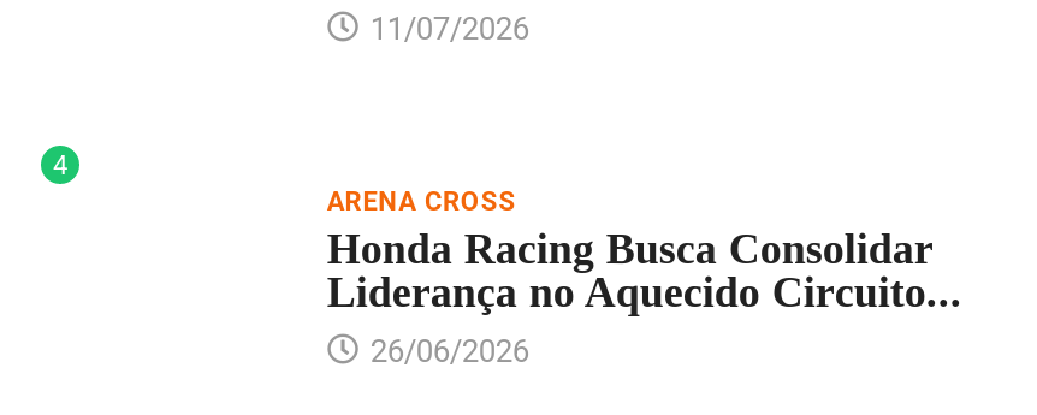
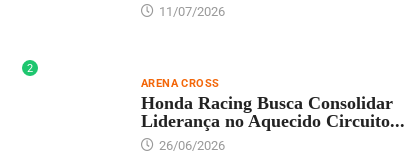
- 4
+ 2
